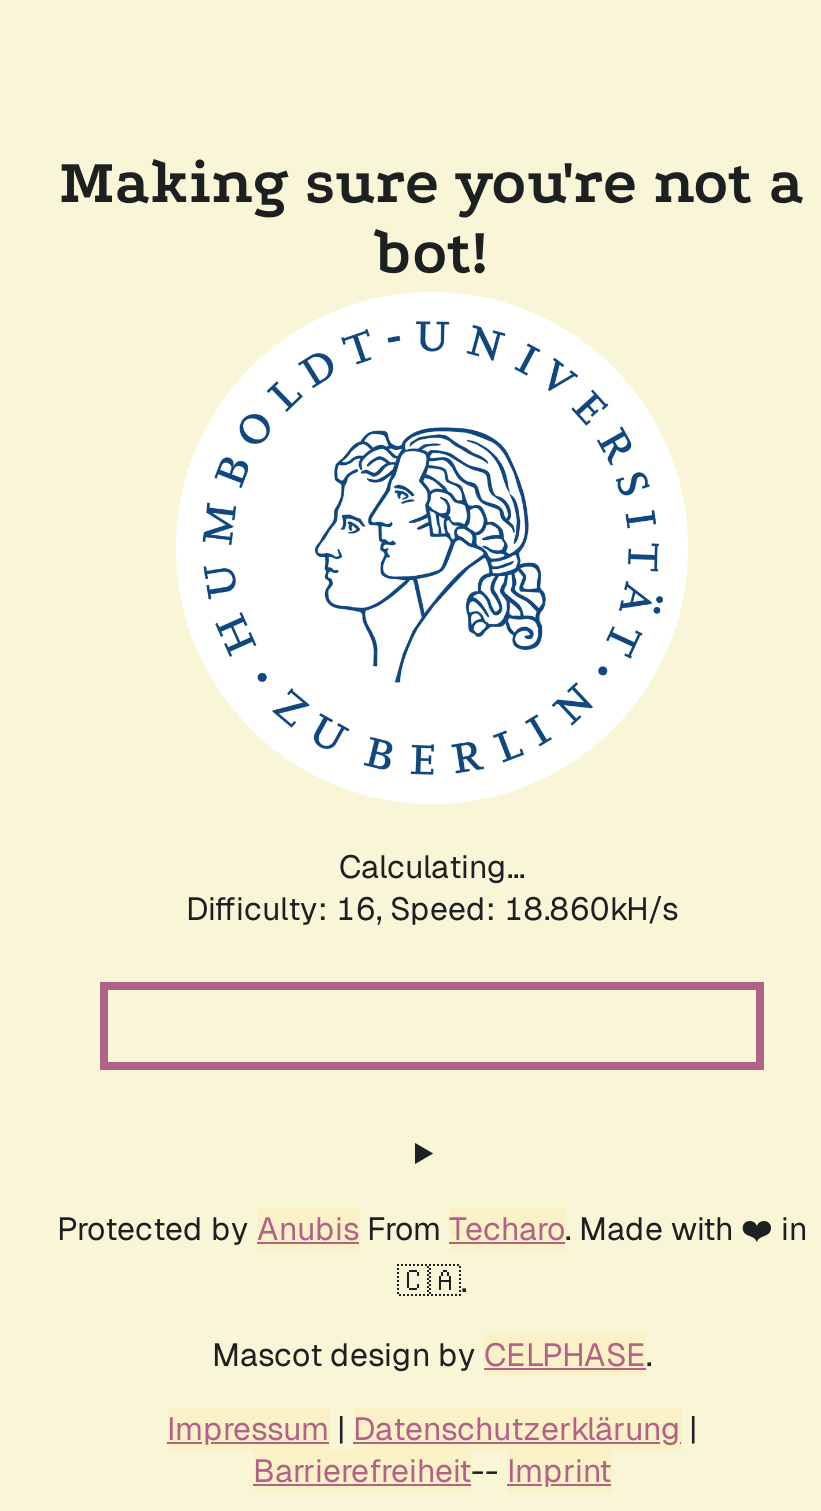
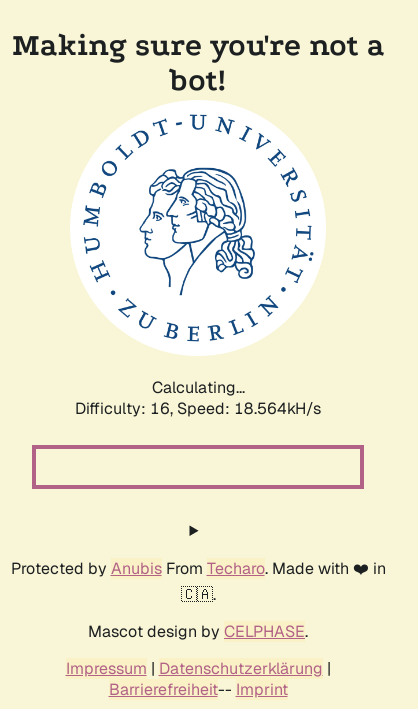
- Difficulty: 16, Speed: 18.860kH/s
+ Difficulty: 16, Speed: 18.564kH/s
